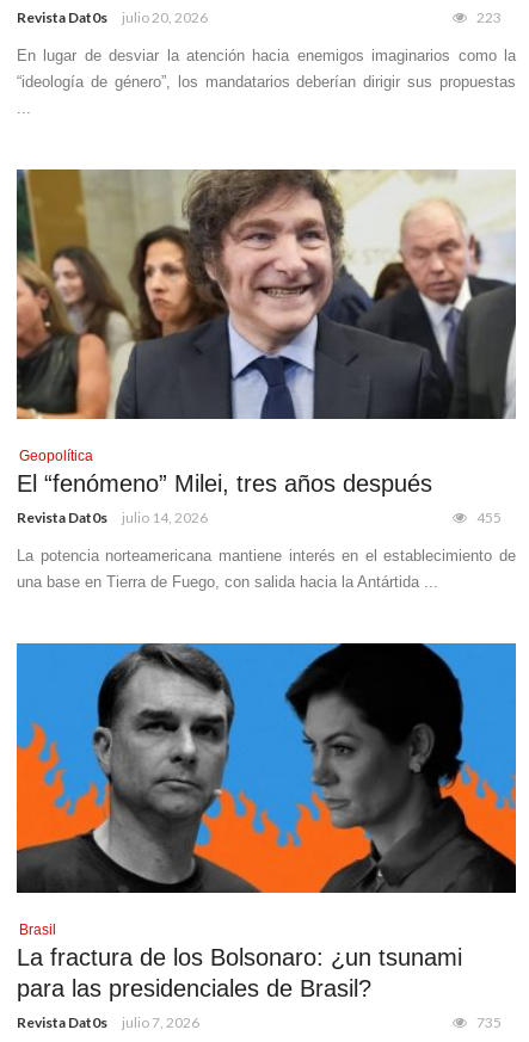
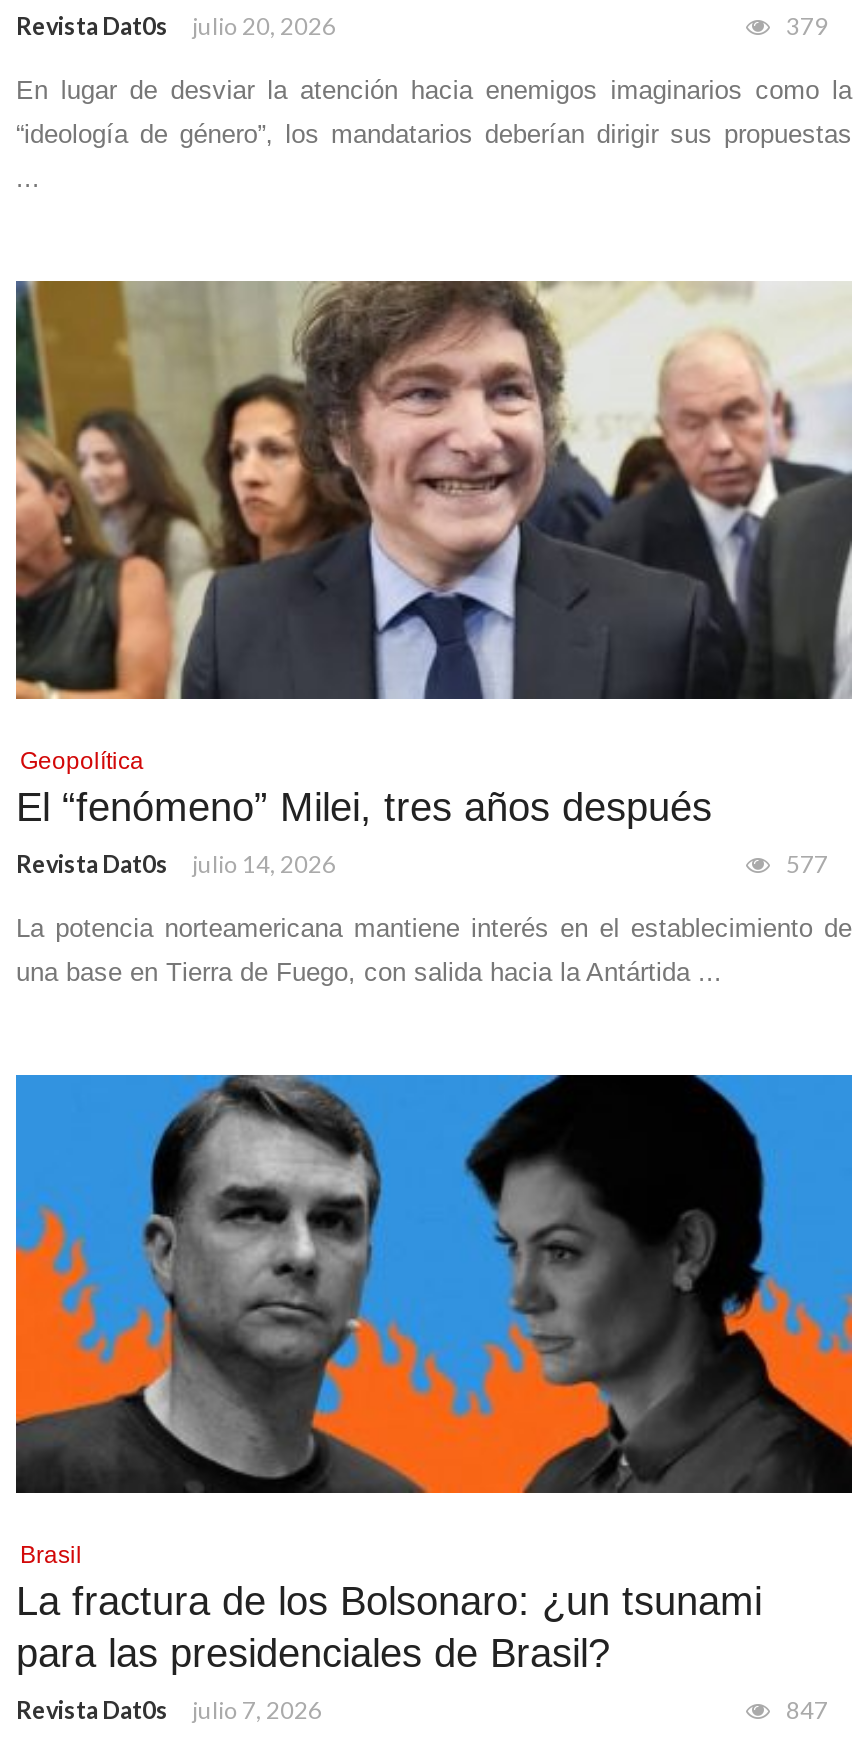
- 223
+ 379

- 455
+ 577

- 735
+ 847
